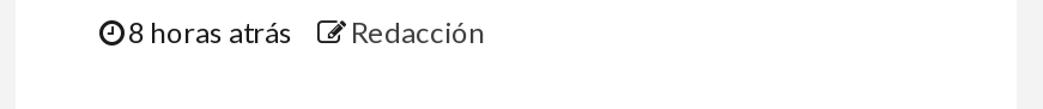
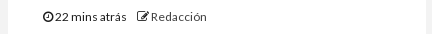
- 8 horas atrás Redacción
+ 22 mins atrás Redacción
